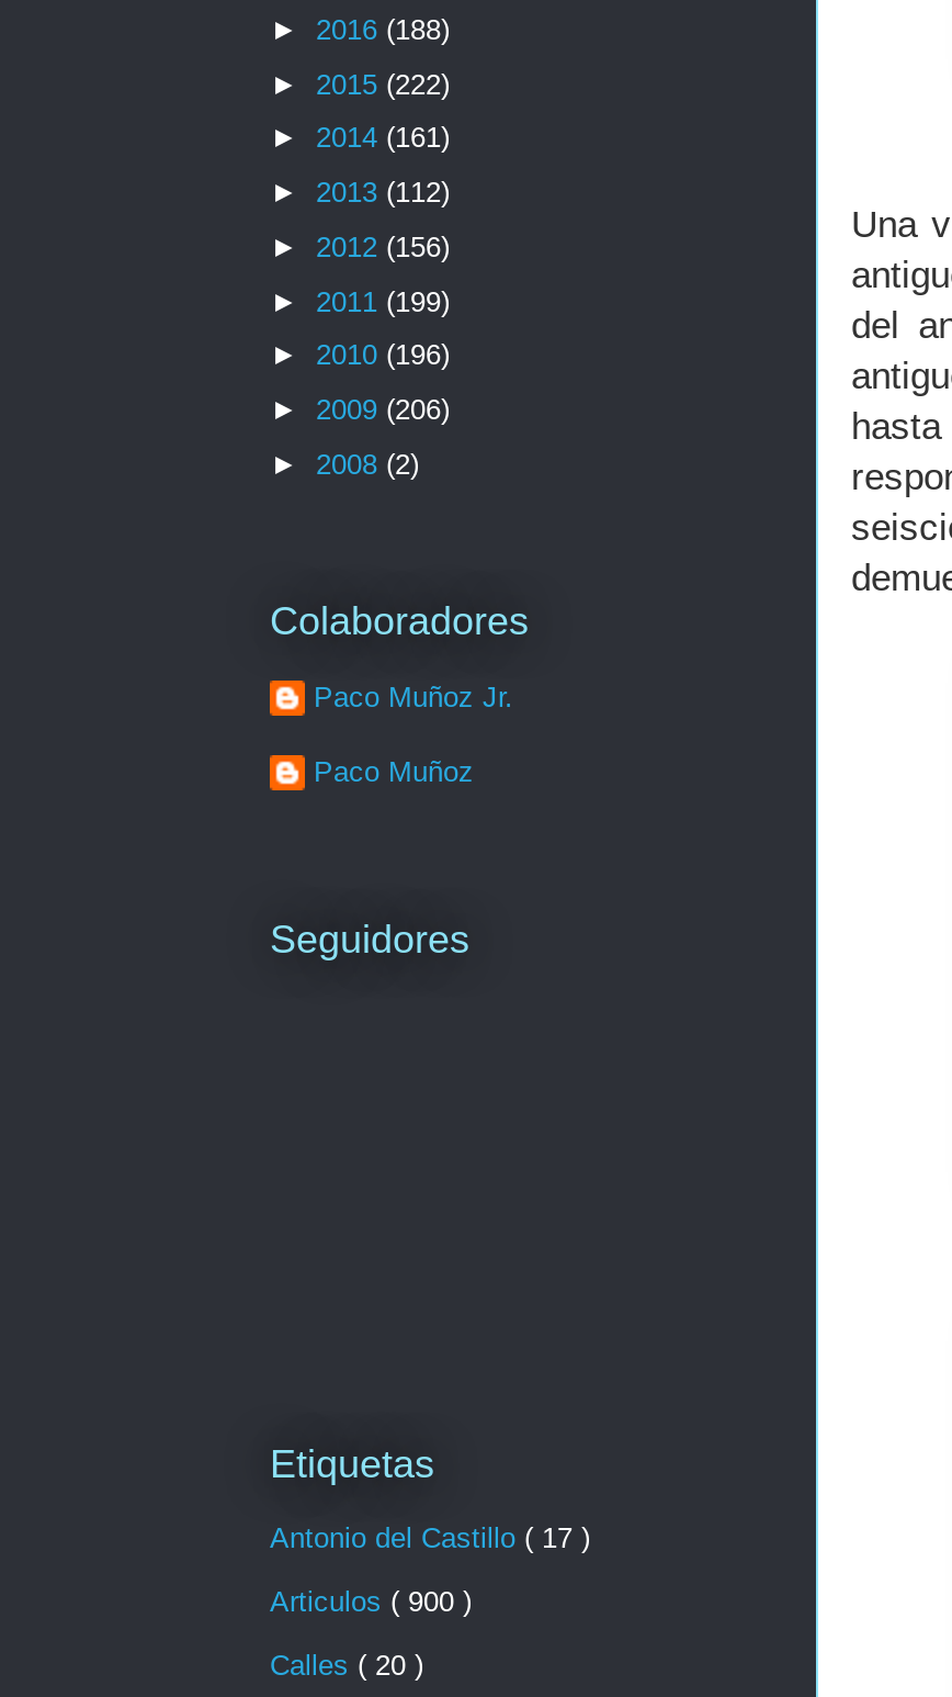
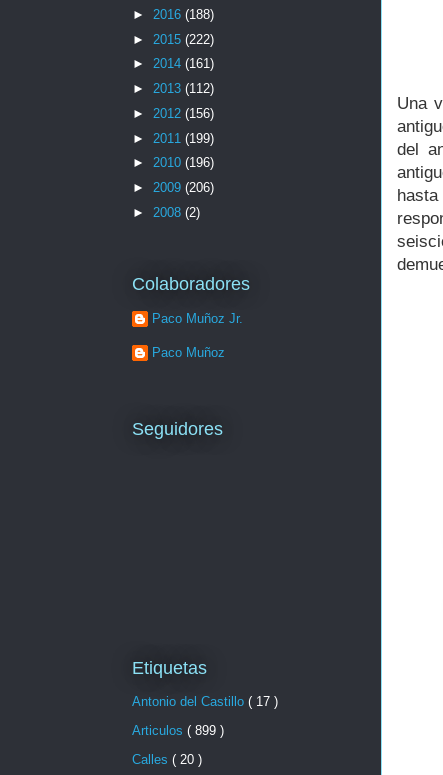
- Articulos ( 900 )
+ Articulos ( 899 )
